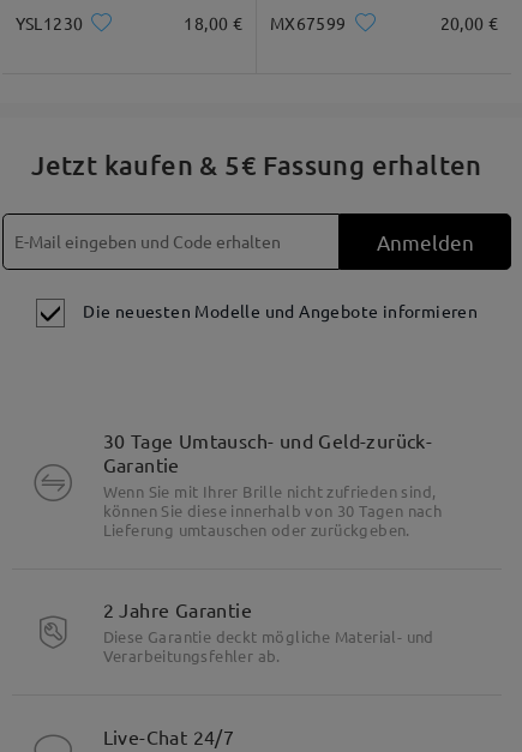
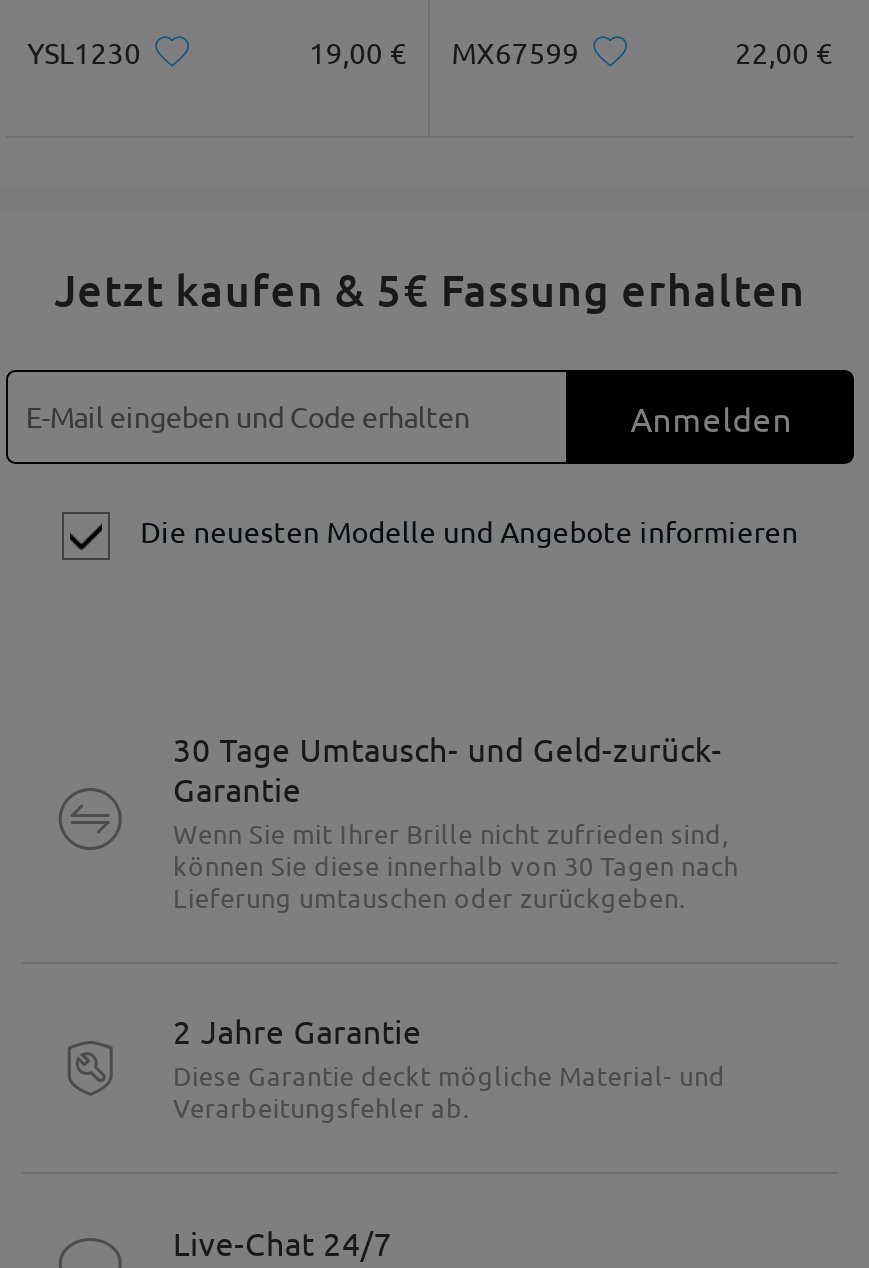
- 18,00 € MX67599
+ 19,00 € MX67599

- 20,00 €
+ 22,00 €
